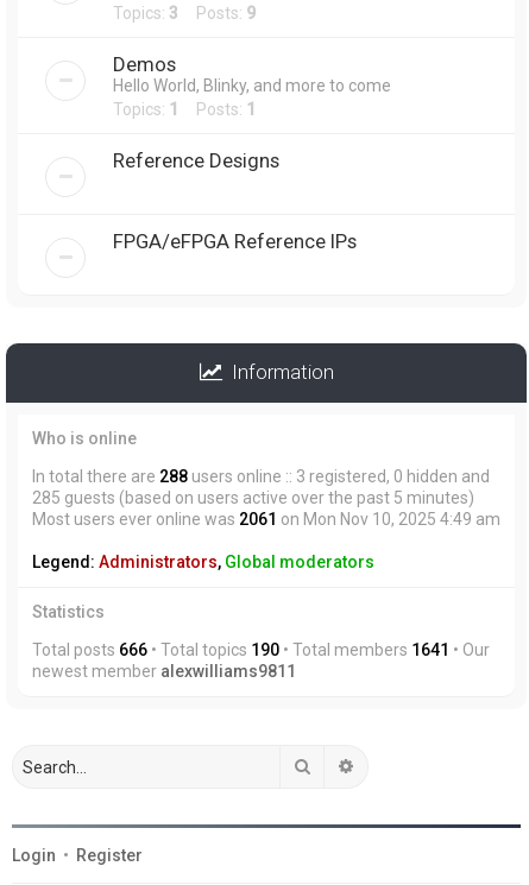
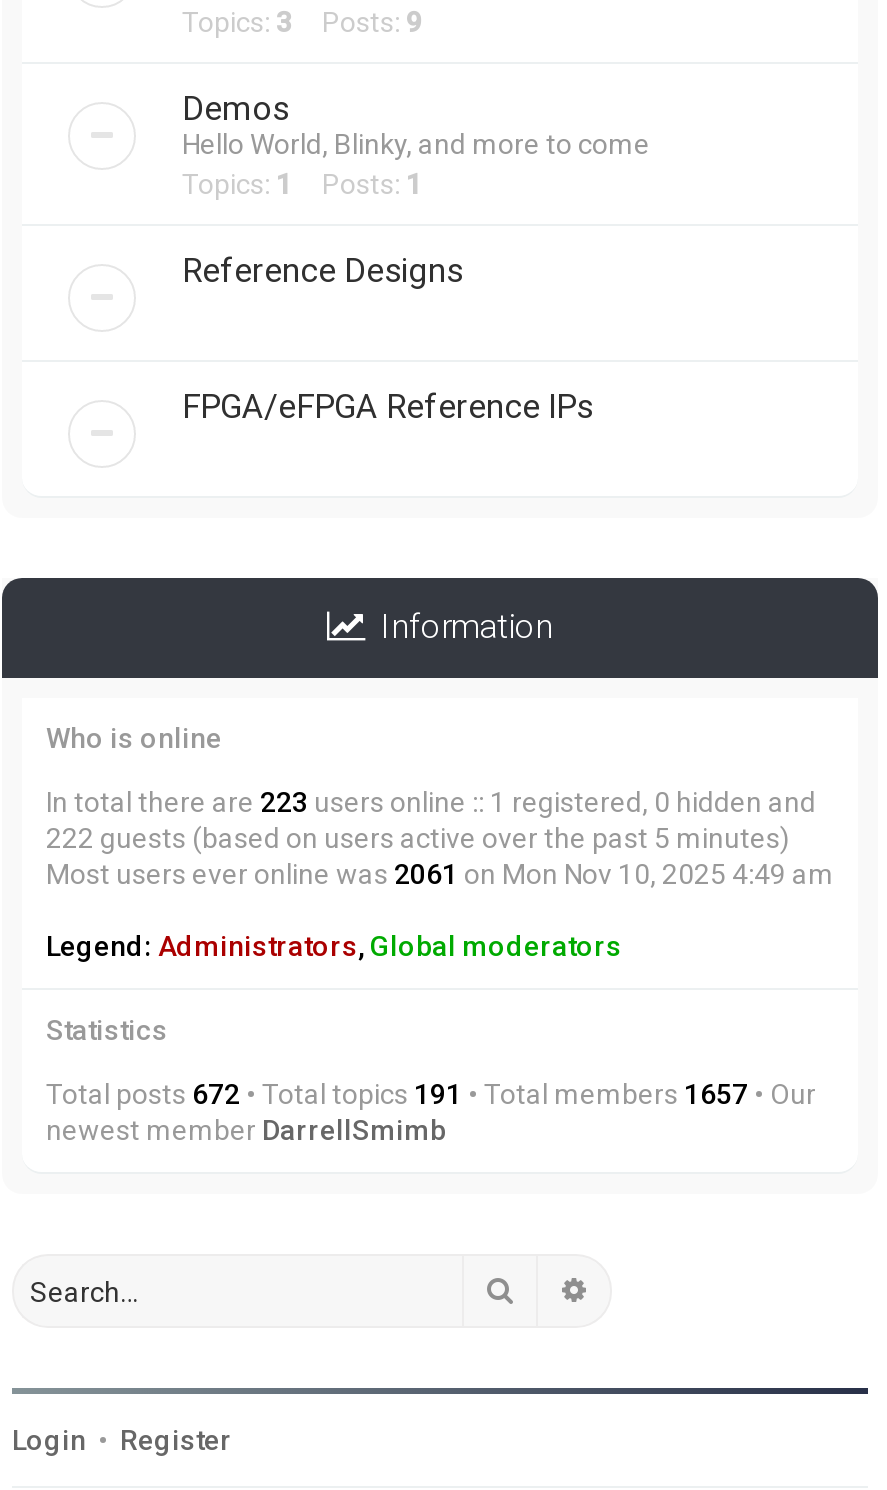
- In total there are 288 users online :: 3 registered, 0 hidden and
+ In total there are 223 users online :: 1 registered, 0 hidden and

- 285 guests (based on users active over the past 5 minutes)
+ 222 guests (based on users active over the past 5 minutes)

- Total posts 666 • Total topics 190 • Total members 1641 • Our
+ Total posts 672 • Total topics 191 • Total members 1657 • Our

- newest member alexwilliams9811
+ newest member DarrellSmimb
